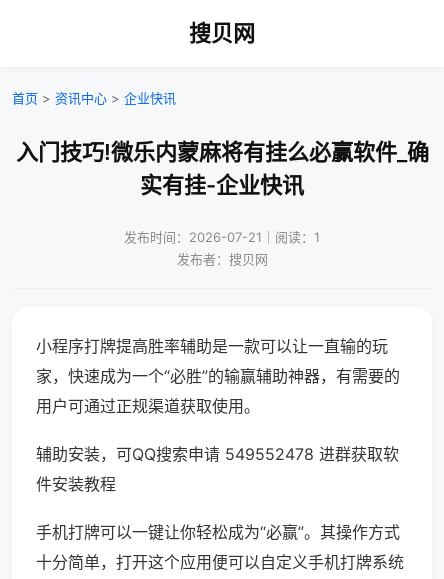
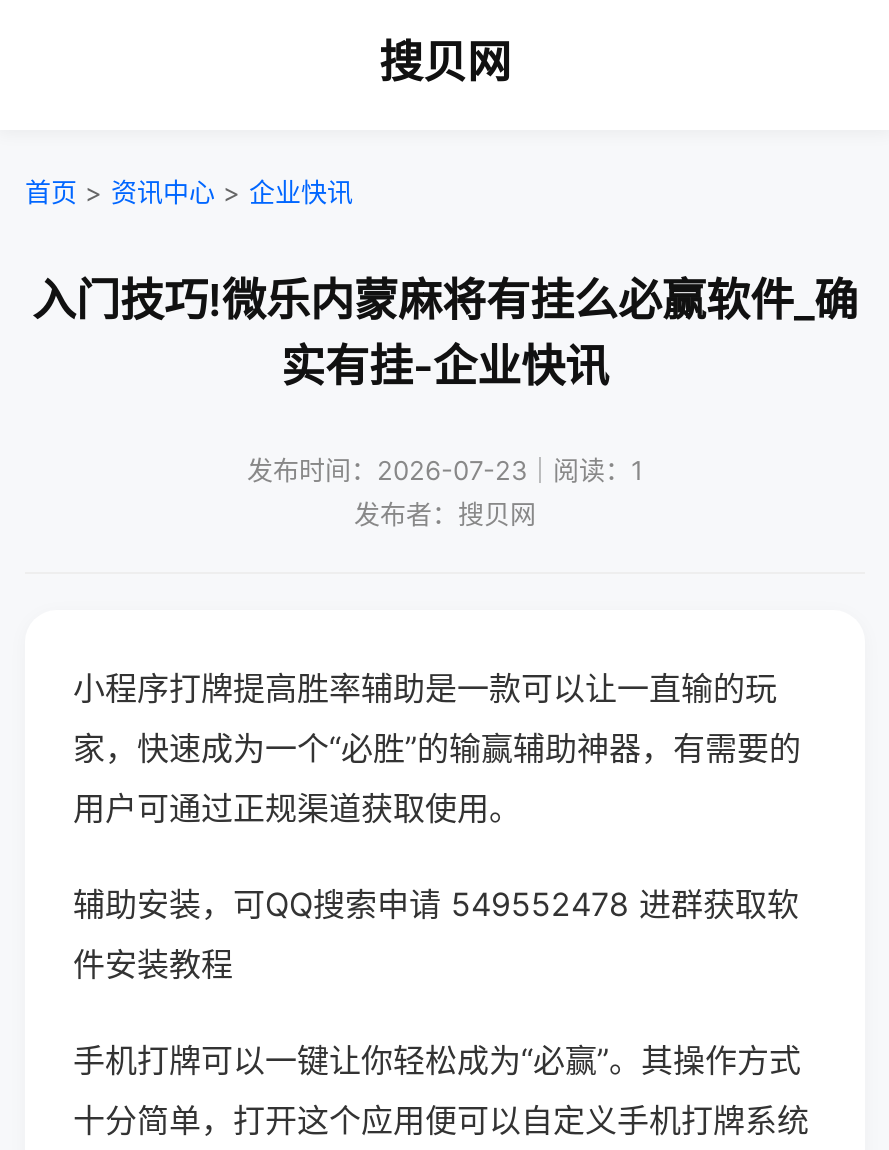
- 发布时间：2026-07-21｜阅读：1
+ 发布时间：2026-07-23｜阅读：1
